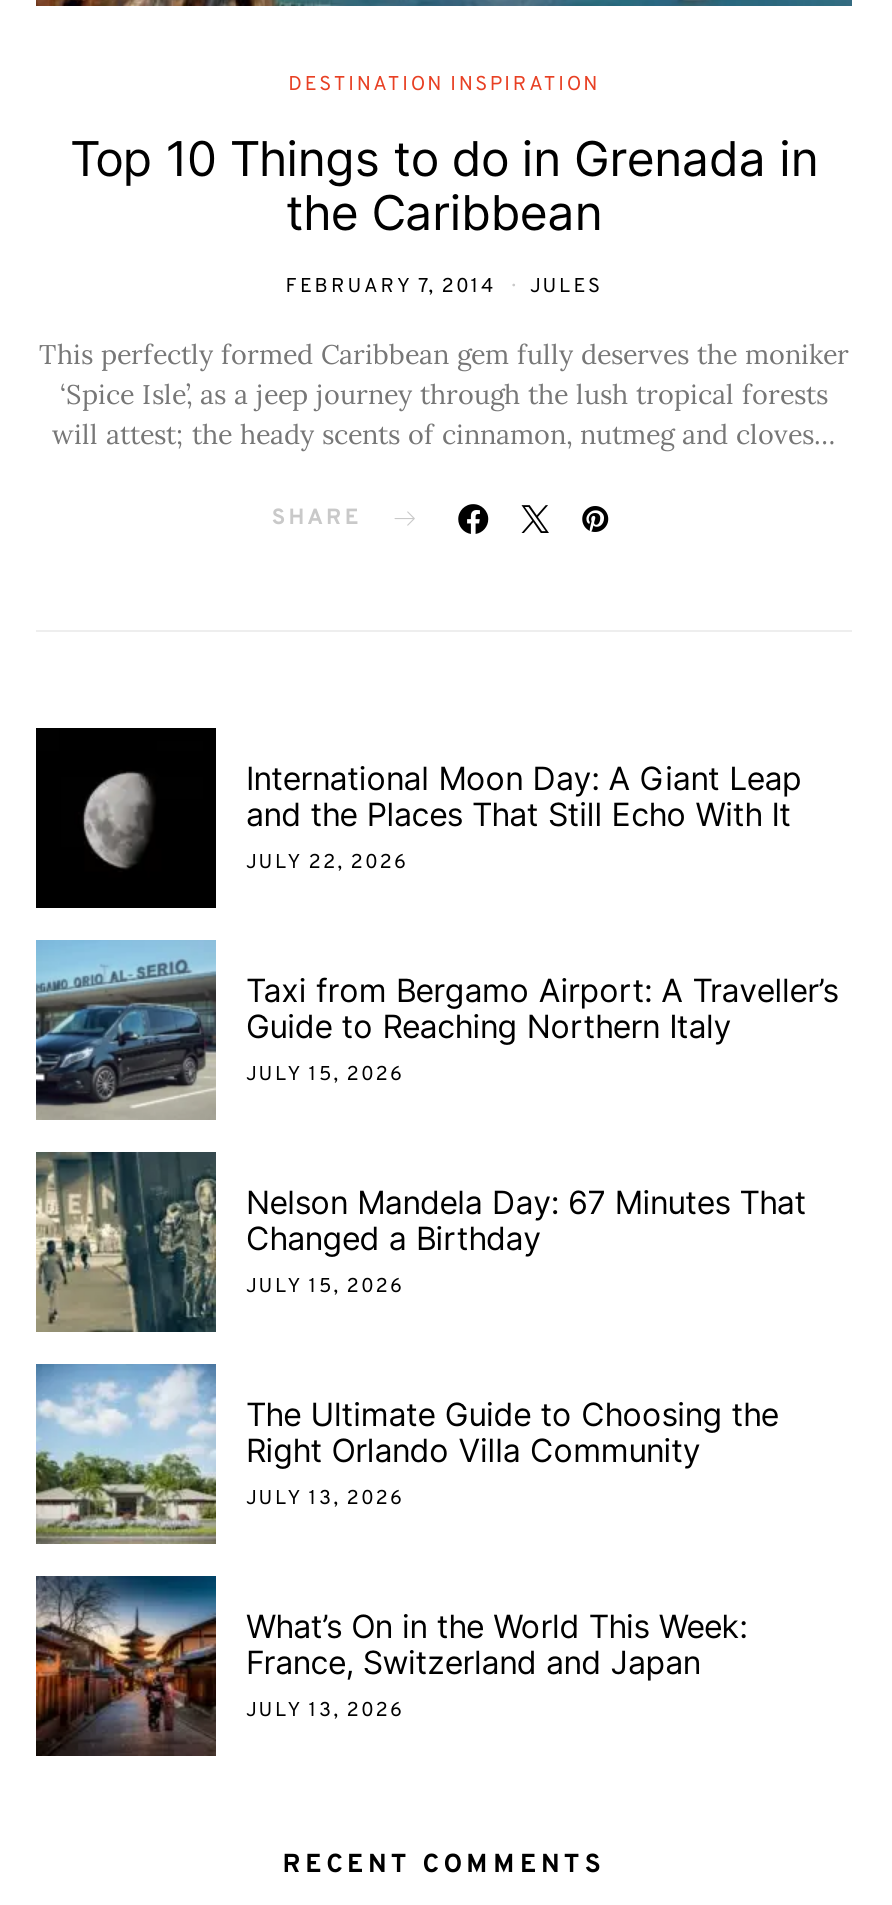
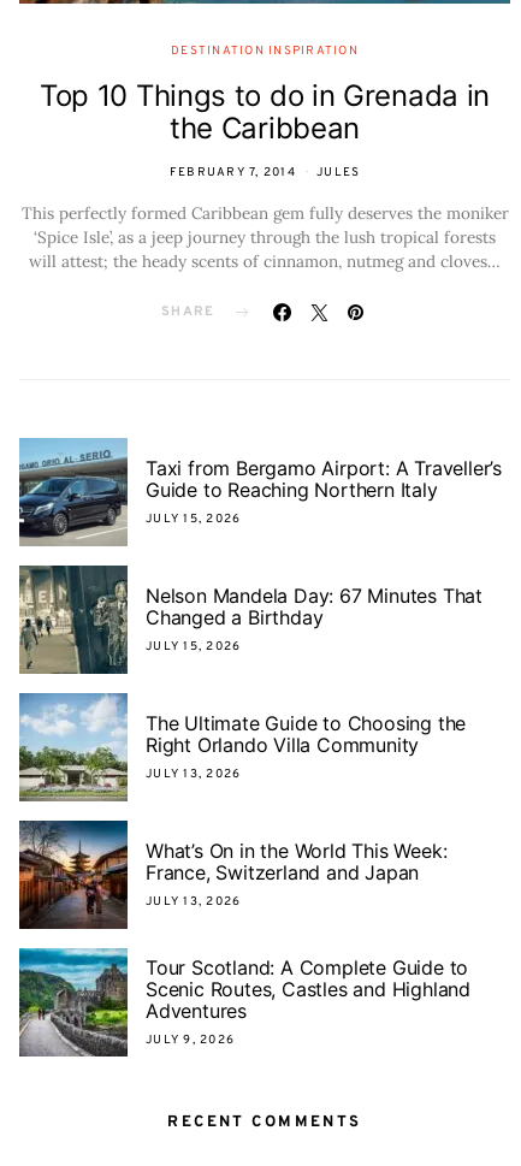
- [image]
- International Moon Day: A Giant Leap
- and the Places That Still Echo With It
- JULY 22, 2026

moved up: [image] | Taxi from Bergamo Airport: A Traveller’s | Guide to Reaching Northern Italy | ... | France, Switzerland and Japan | JULY 13, 2026

+ [image]
+ Tour Scotland: A Complete Guide to
+ Scenic Routes, Castles and Highland
+ Adventures
+ JULY 9, 2026
